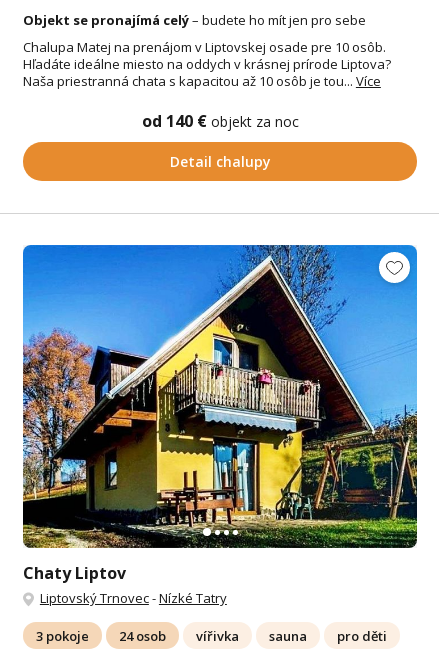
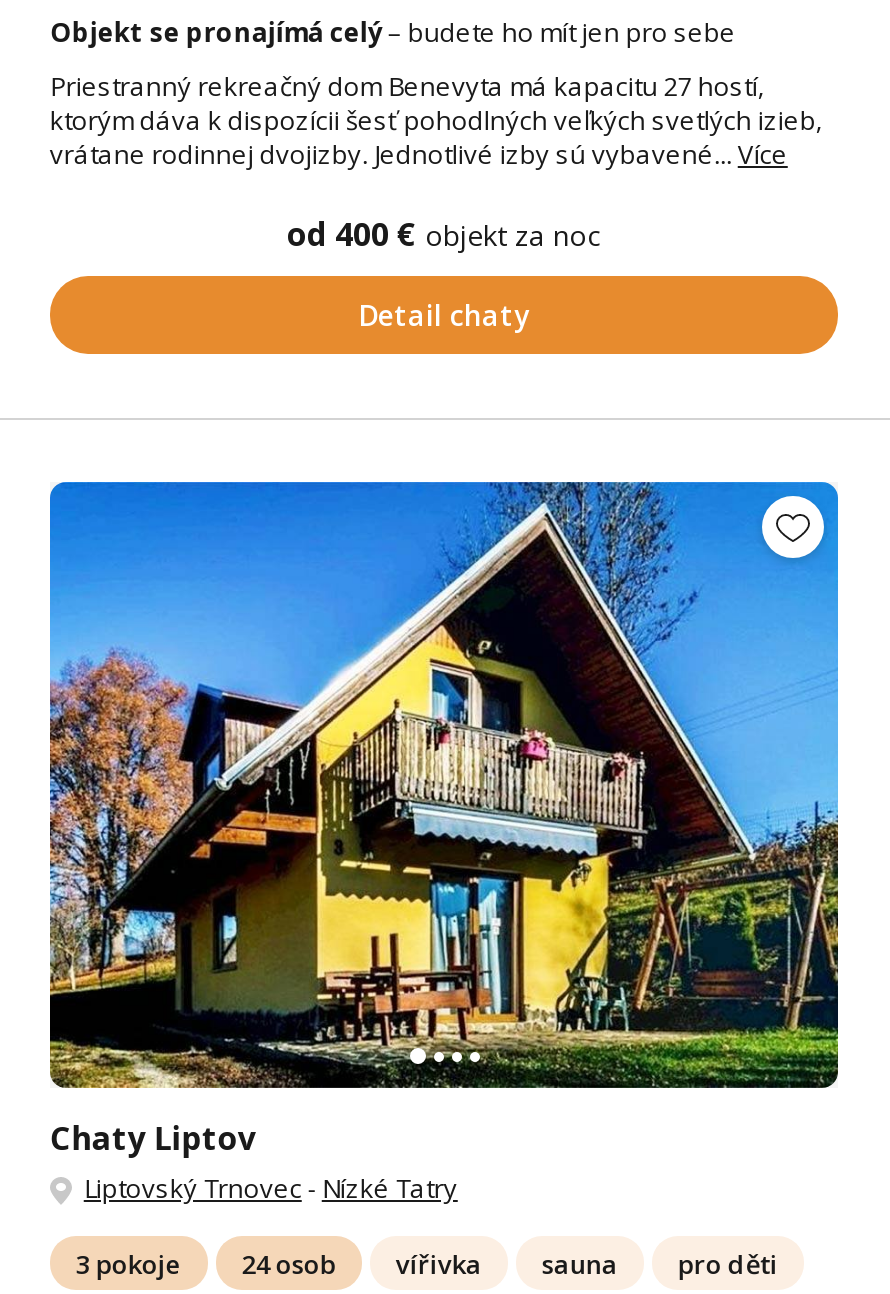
- Chalupa Matej na prenájom v Liptovskej osade pre 10 osôb.
- Hľadáte ideálne miesto na oddych v krásnej prírode Liptova?
- Naša priestranná chata s kapacitou až 10 osôb je tou... Více
+ Priestranný rekreačný dom Benevyta má kapacitu 27 hostí,
+ ktorým dáva k dispozícii šesť pohodlných veľkých svetlých izieb,
+ vrátane rodinnej dvojizby. Jednotlivé izby sú vybavené... Více

- od 140 €objekt za noc
+ od 400 €objekt za noc

- Detail chalupy
+ Detail chaty
